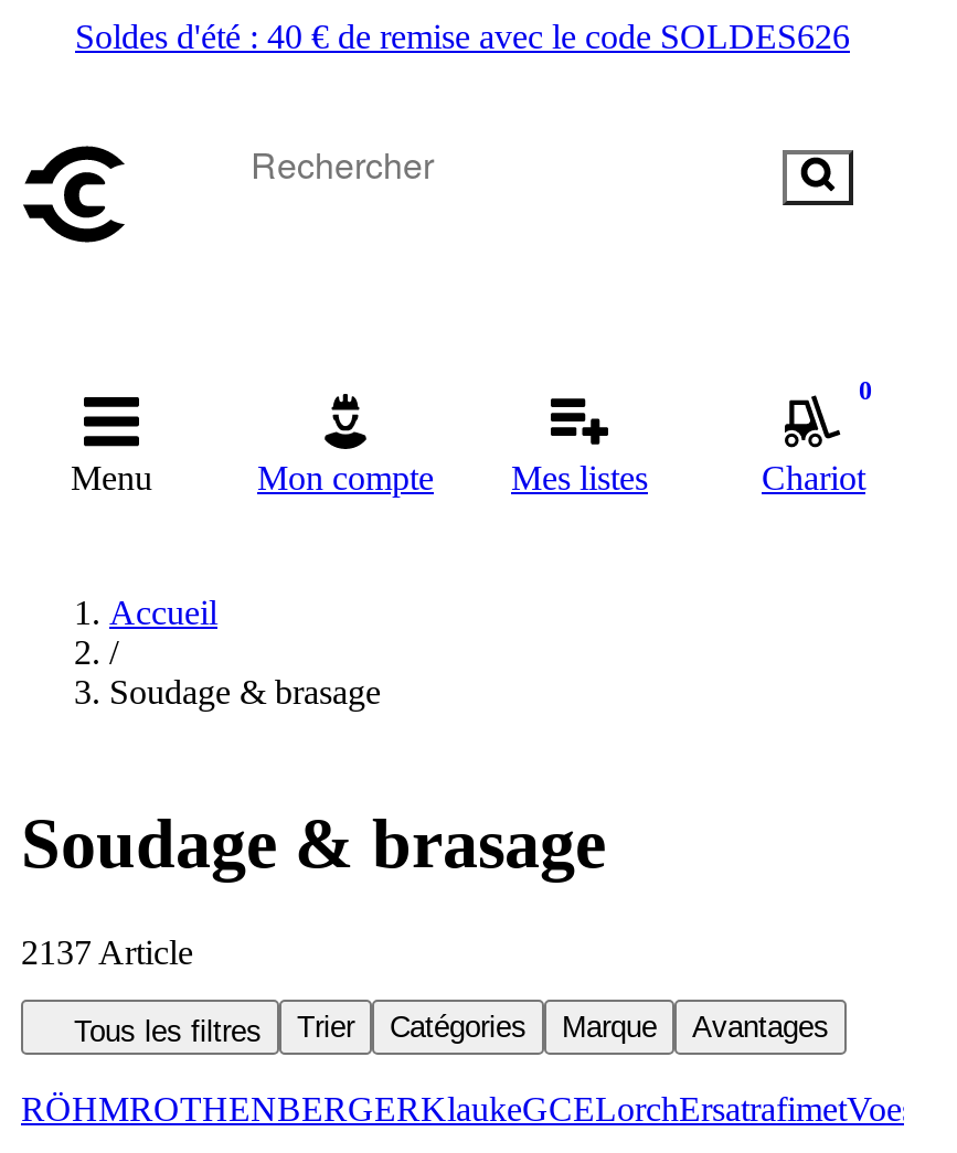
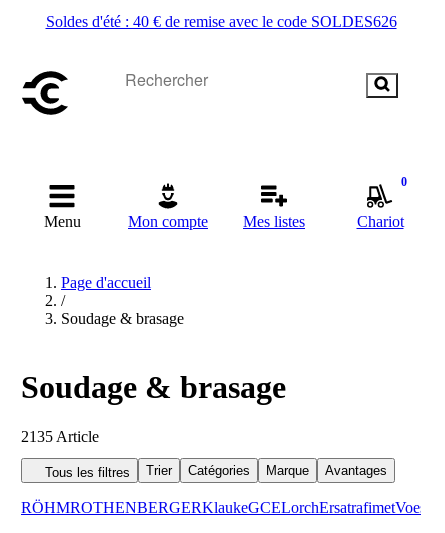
- Accueil
+ Page d'accueil

- 2137 Article
+ 2135 Article
